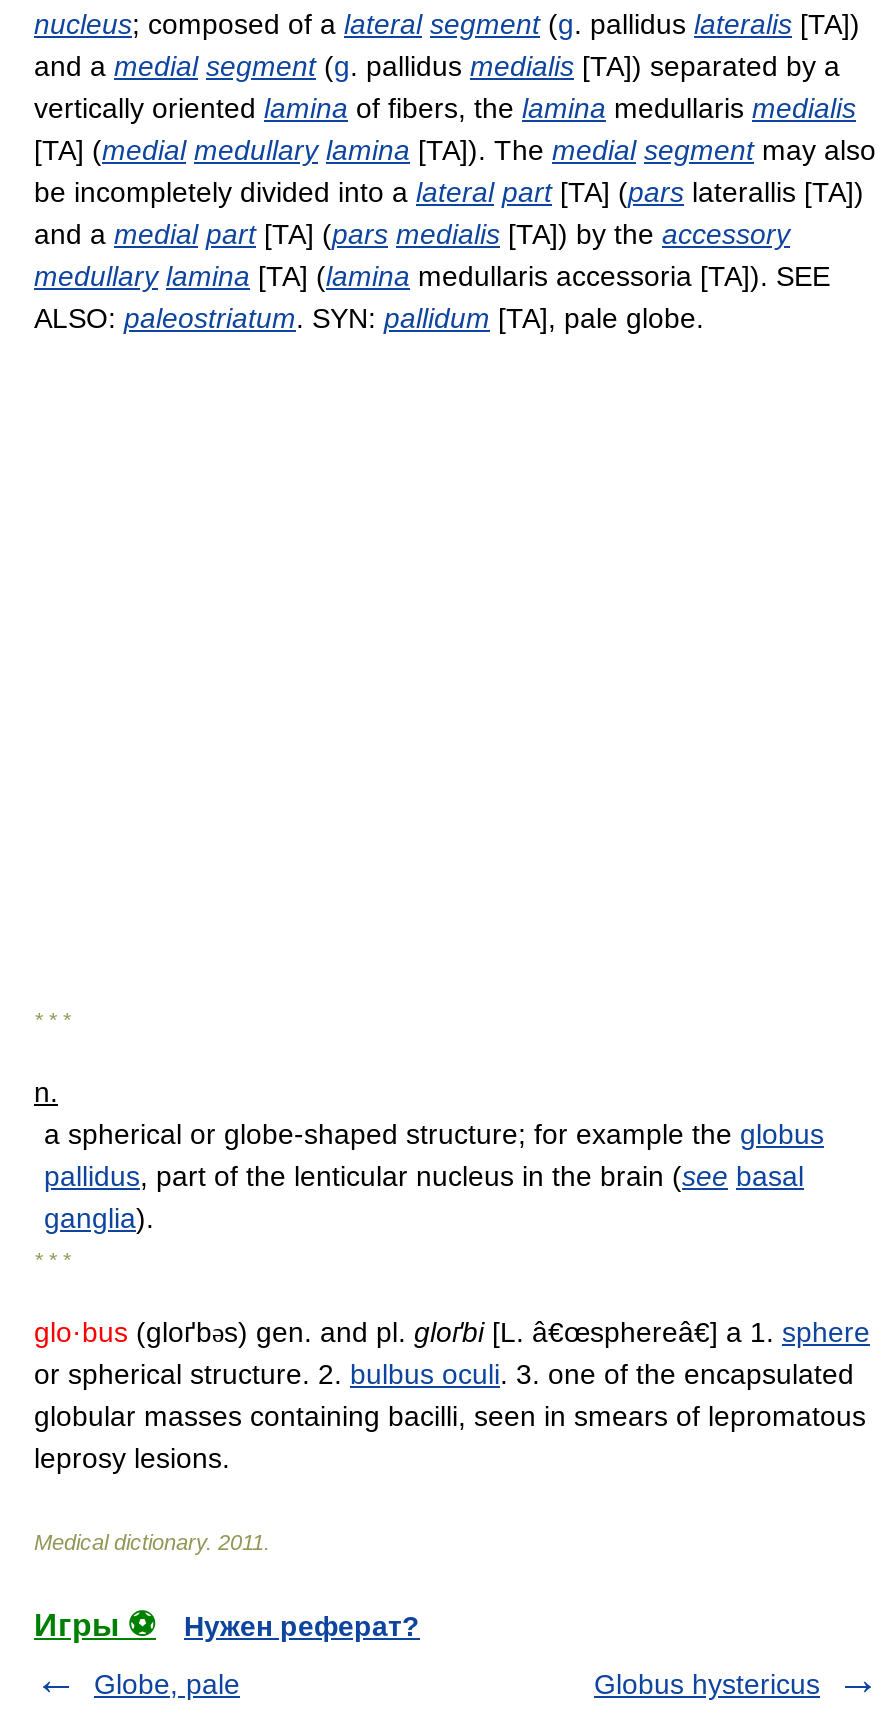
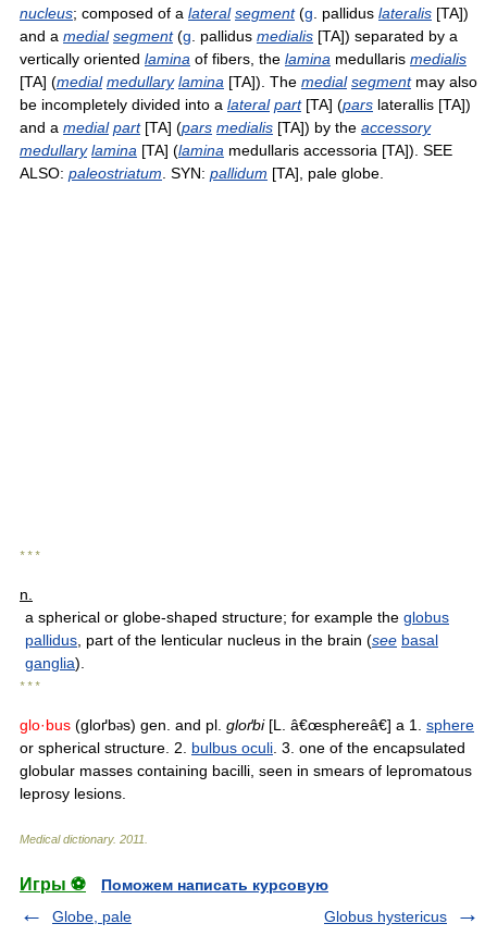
- Нужен реферат?
+ Поможем написать курсовую
